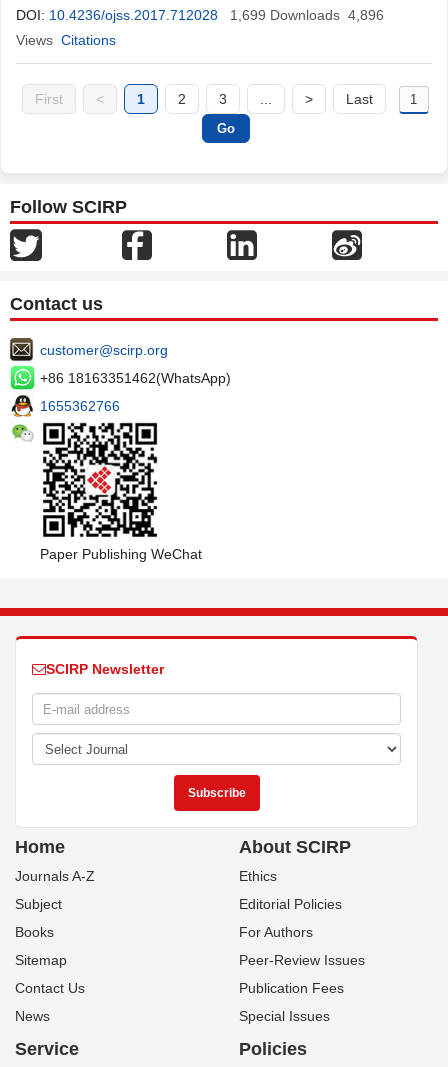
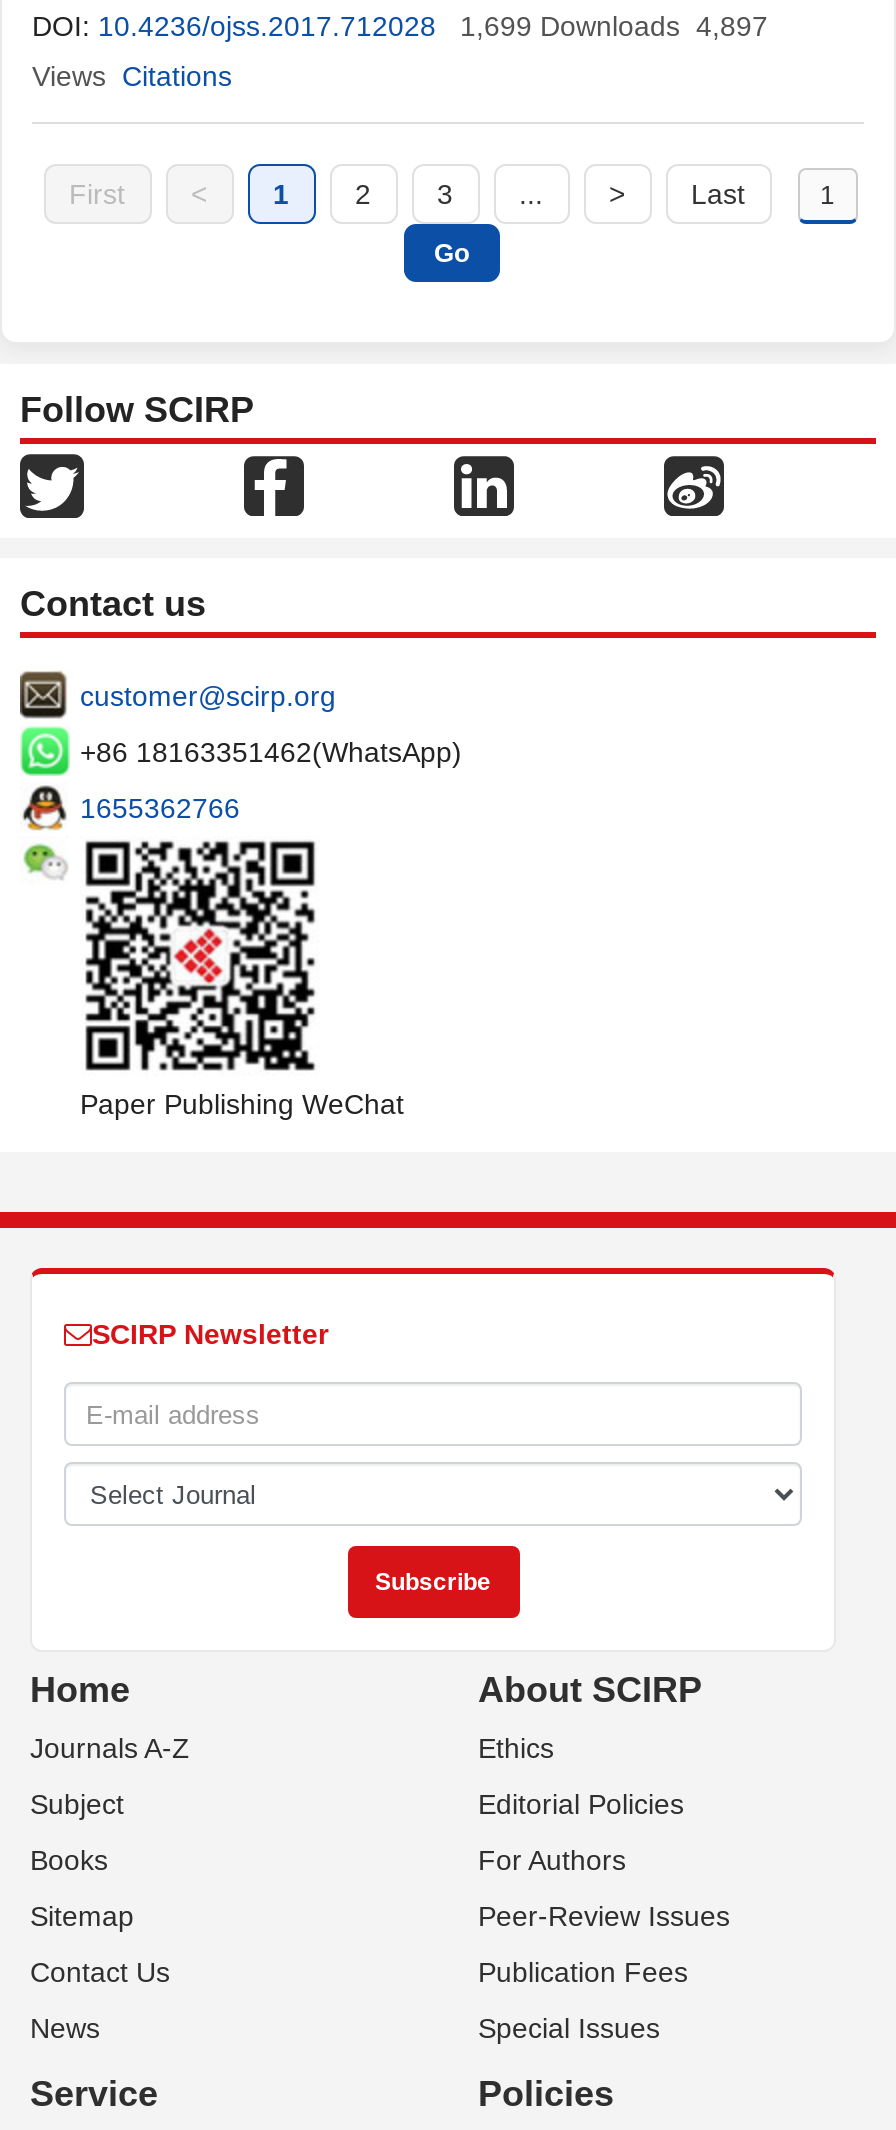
- DOI: 10.4236/ojss.2017.712028 1,699 Downloads 4,896
+ DOI: 10.4236/ojss.2017.712028 1,699 Downloads 4,897
